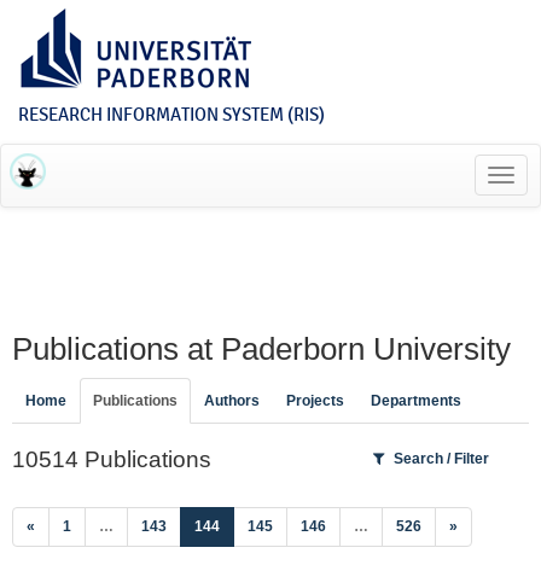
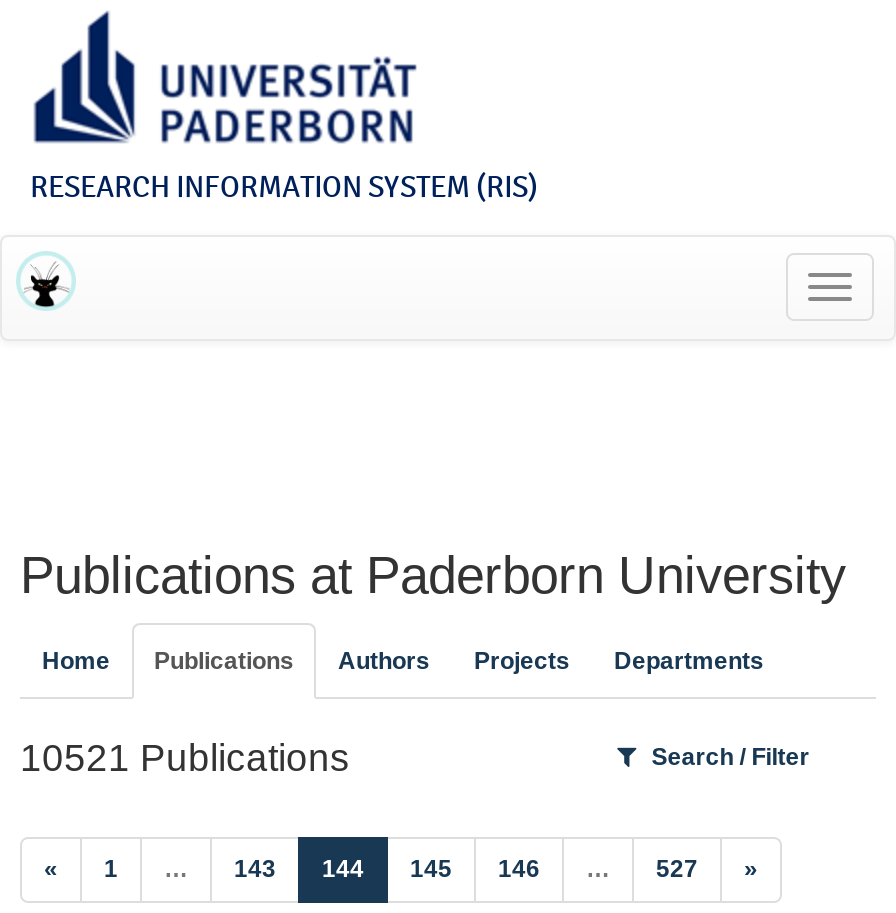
- 10514 Publications
+ 10521 Publications

- 526
+ 527
